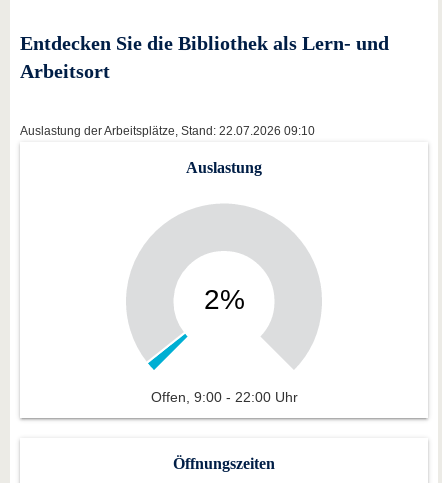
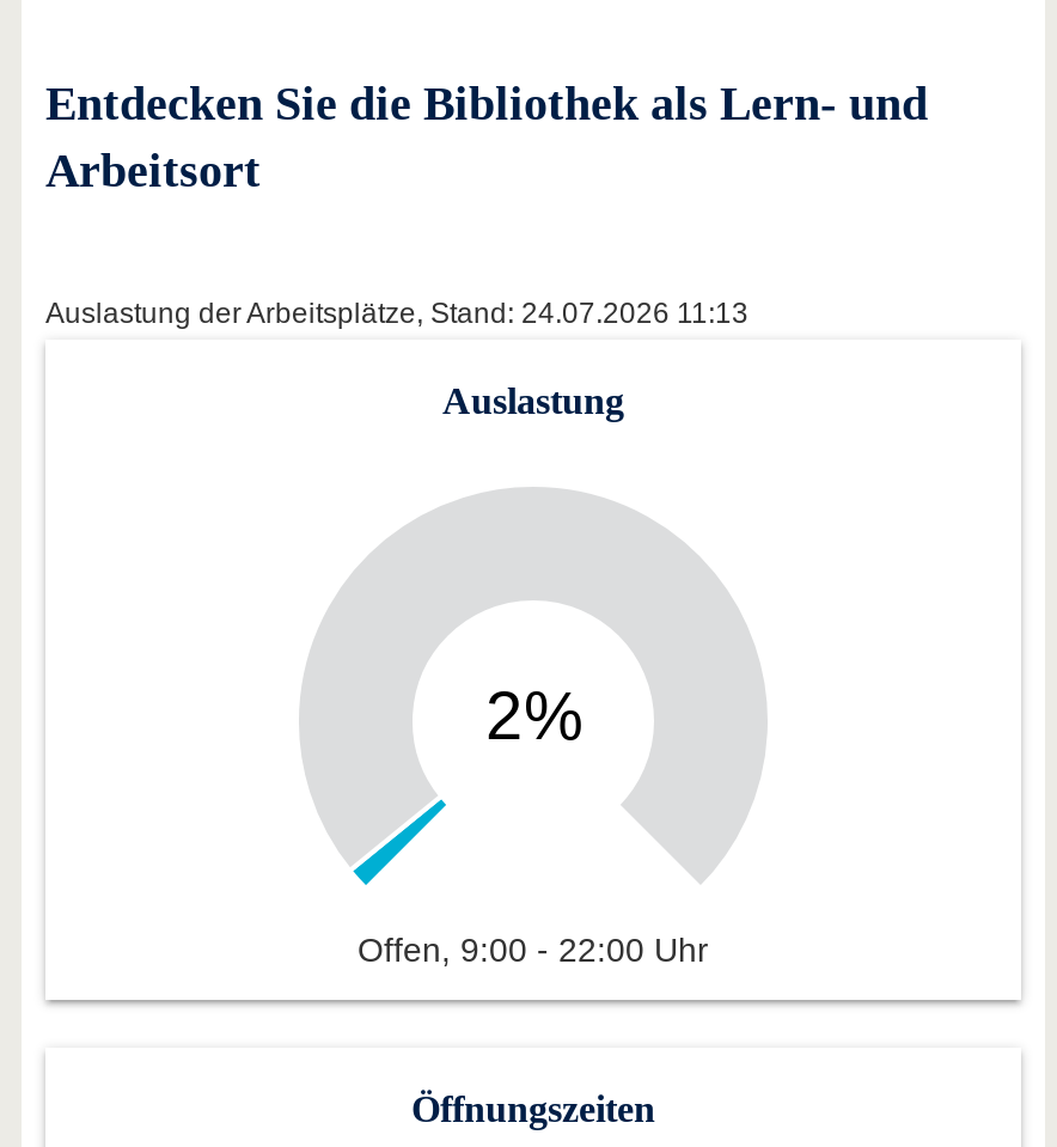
- Auslastung der Arbeitsplätze, Stand: 22.07.2026 09:10
+ Auslastung der Arbeitsplätze, Stand: 24.07.2026 11:13
